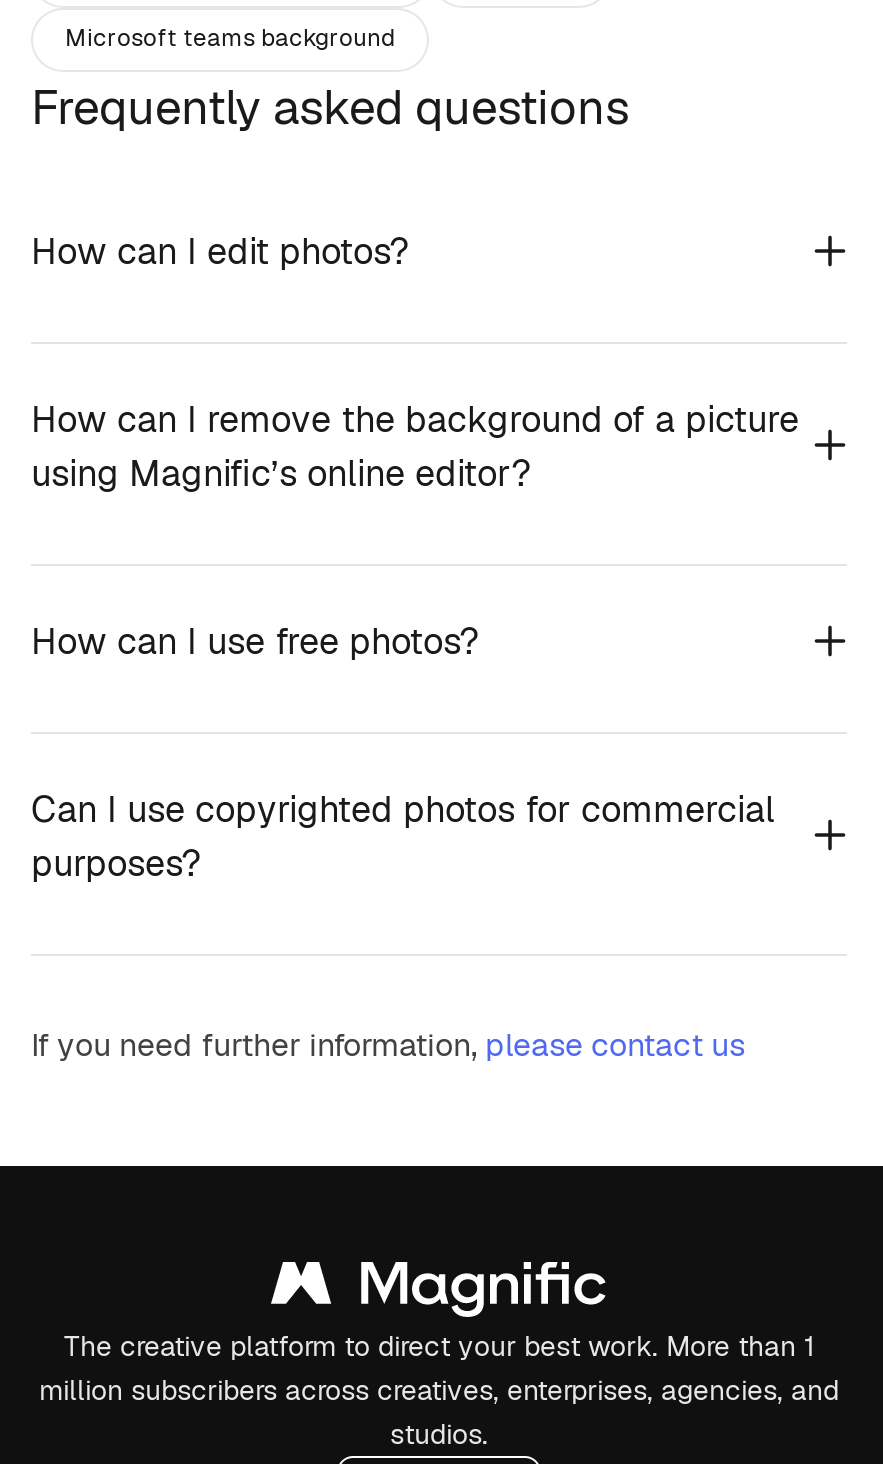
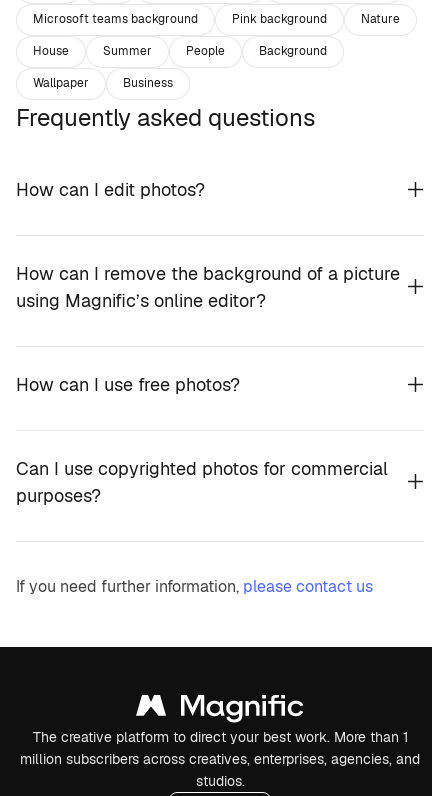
+ Pink background
+ Nature
+ House
+ Summer
+ People
+ Background
+ Wallpaper
+ Business
